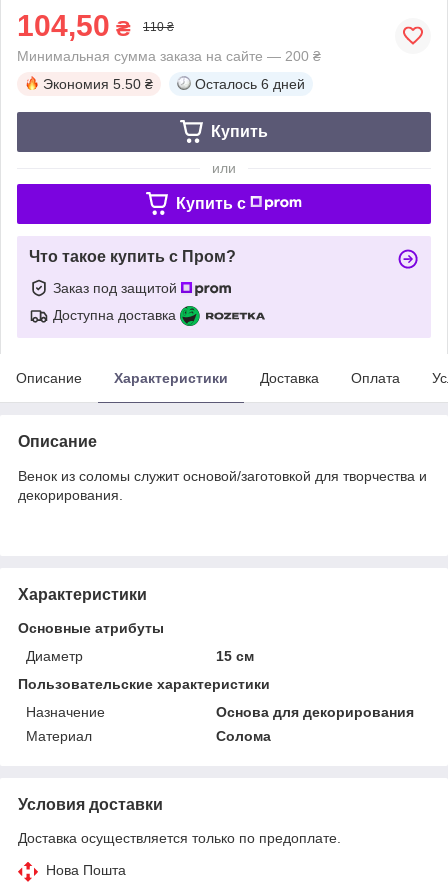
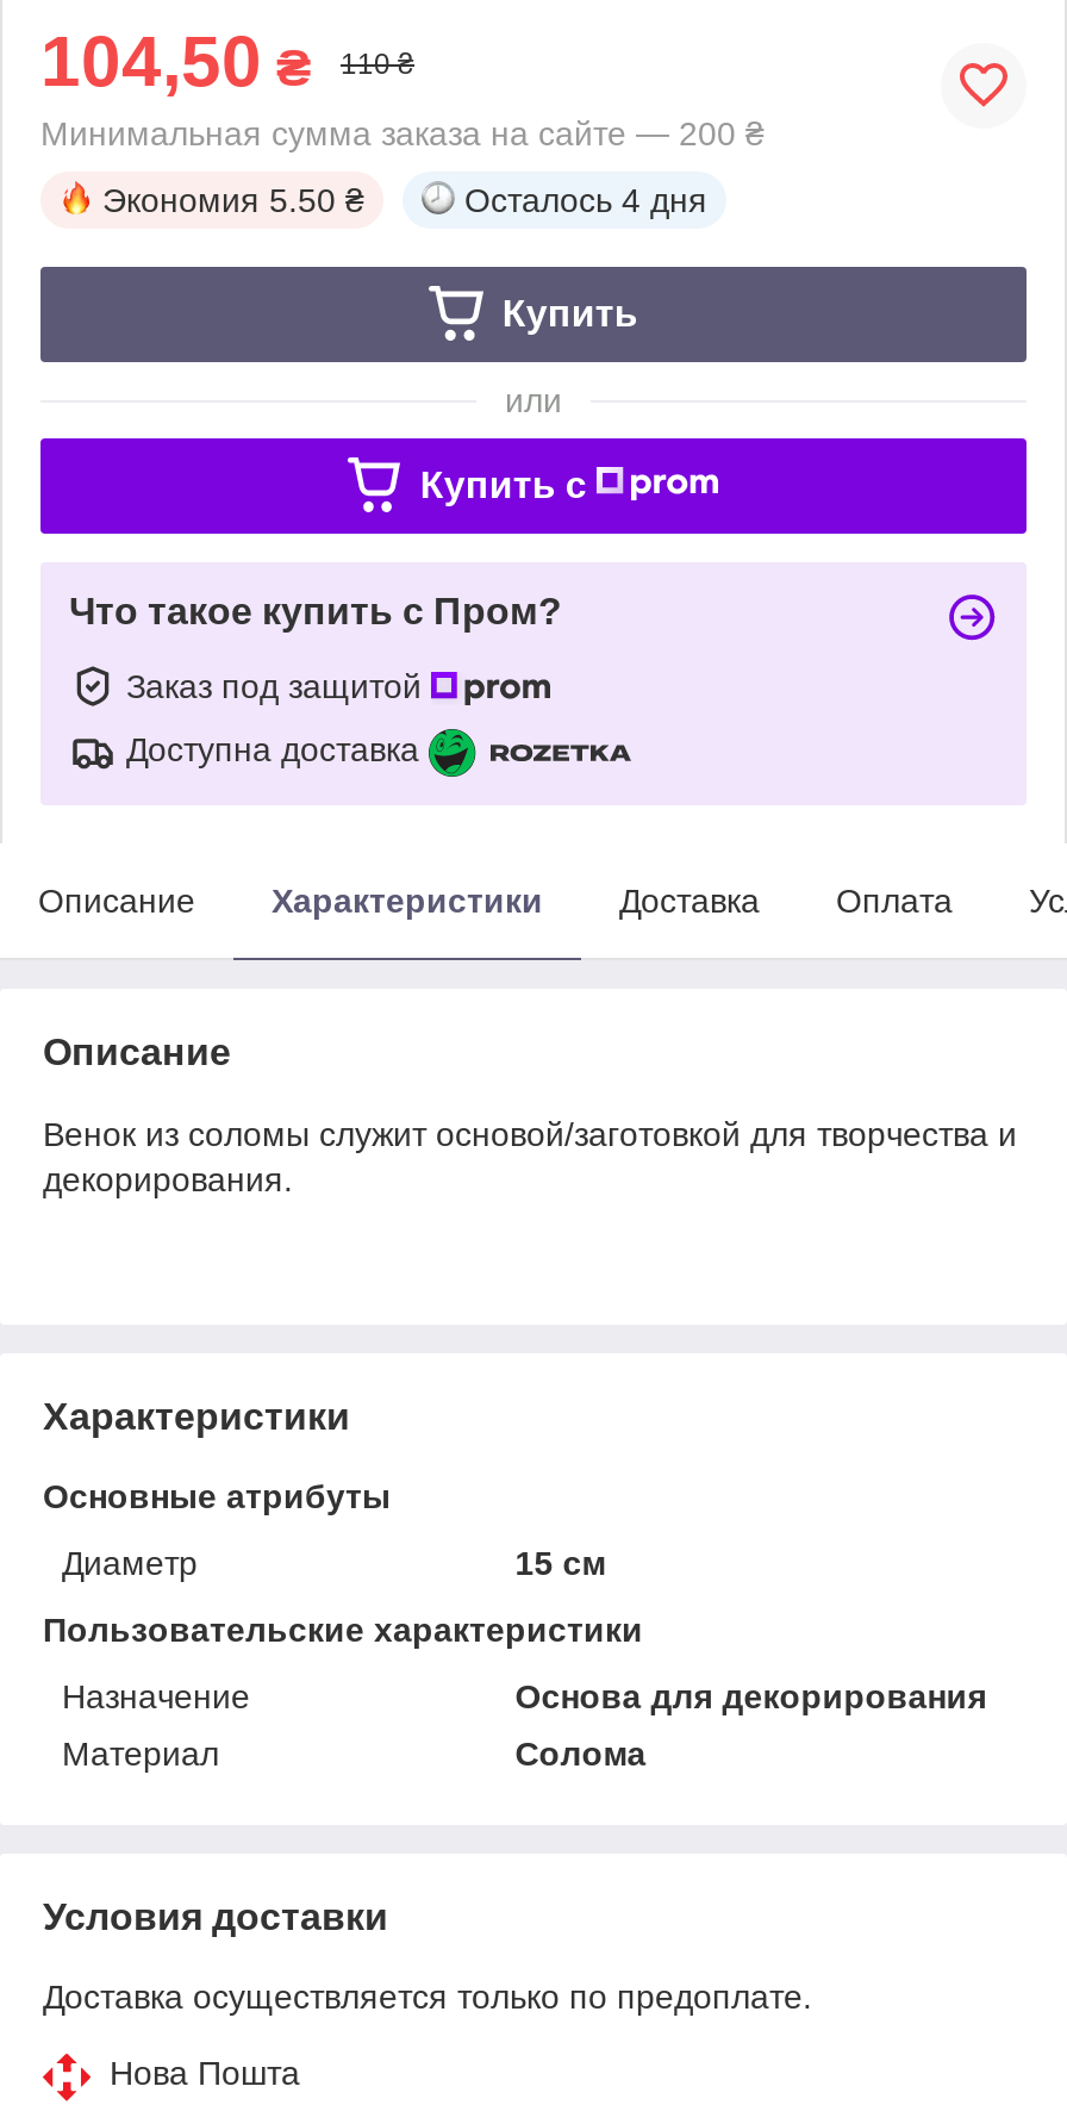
- Осталось 6 дней
+ Осталось 4 дня
